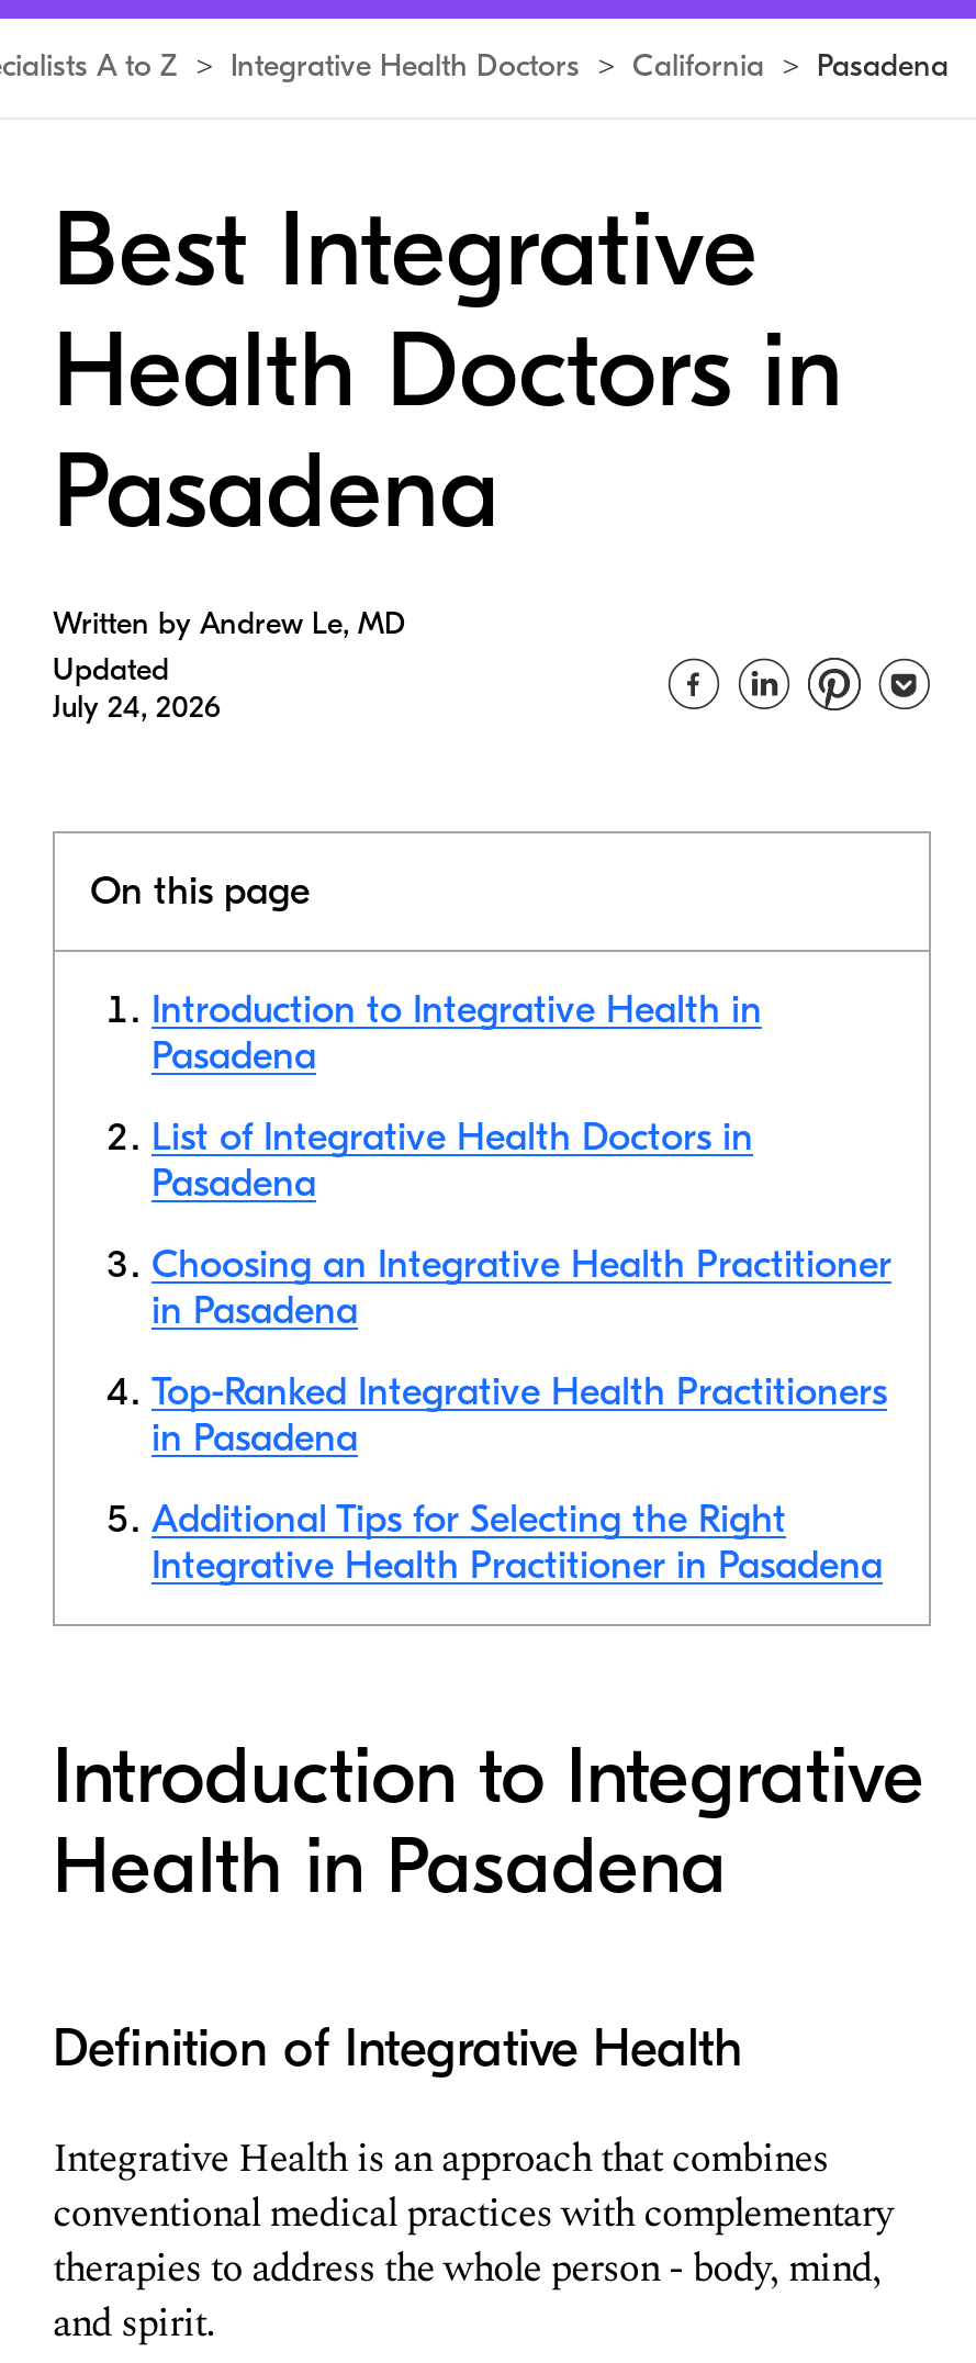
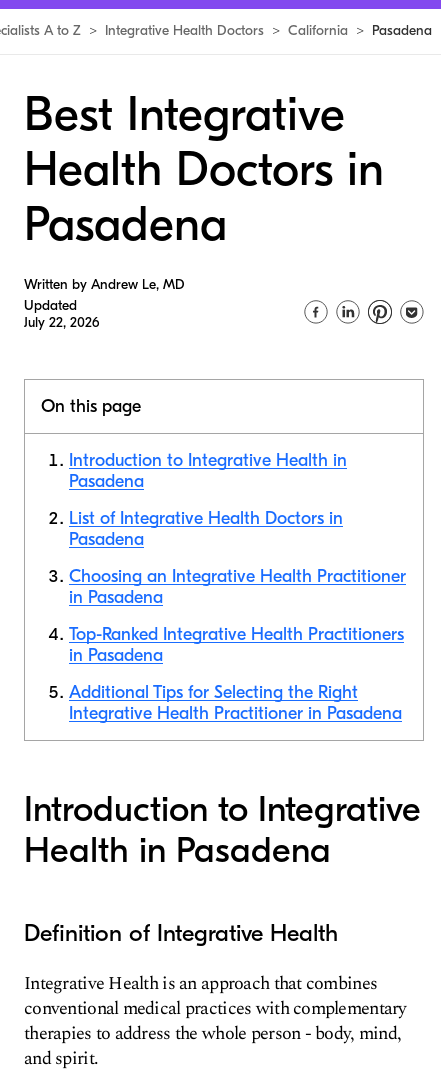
- July 24, 2026
+ July 22, 2026
